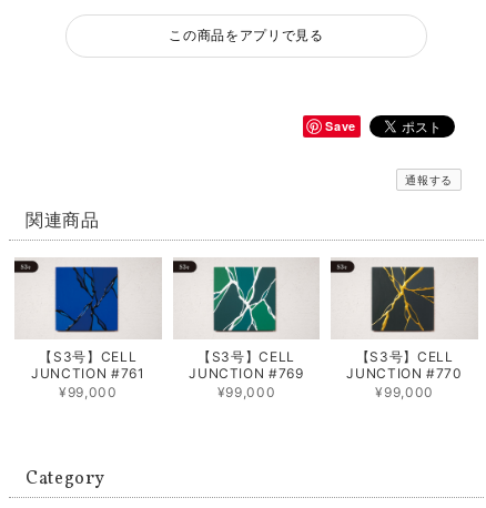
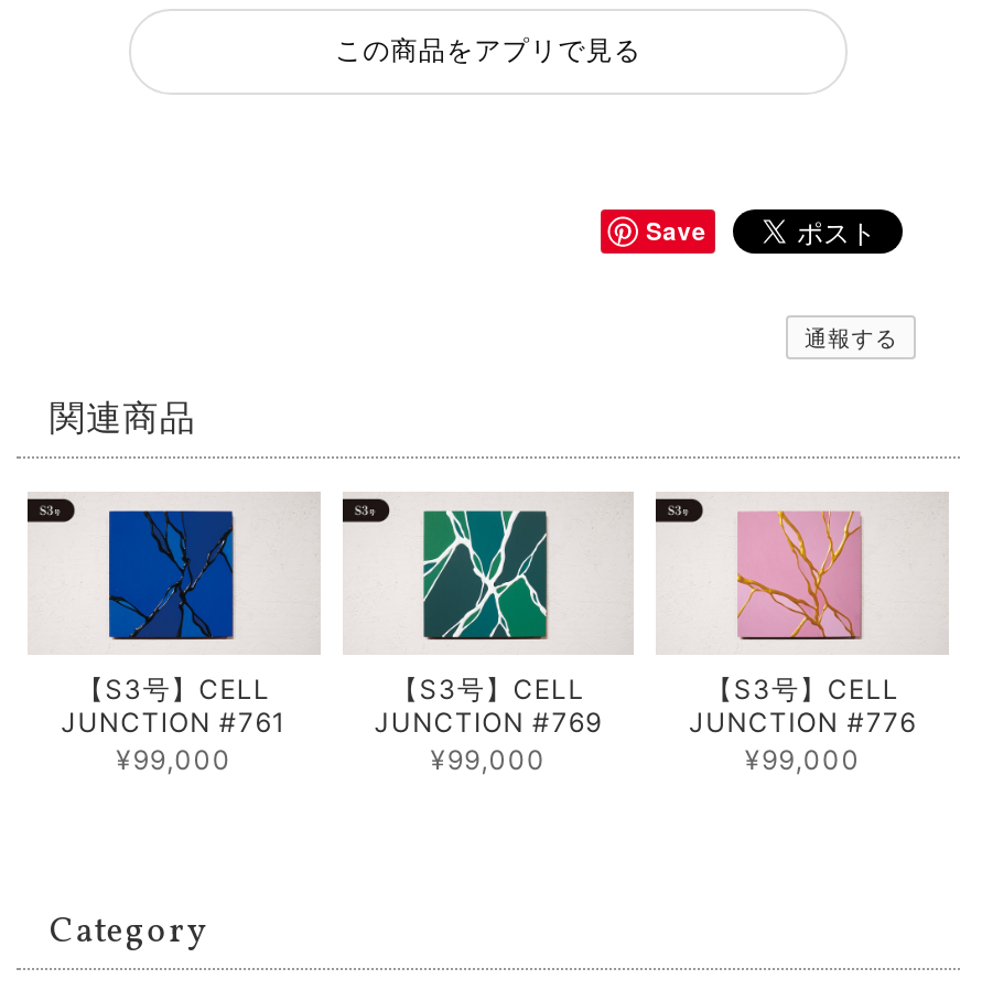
- [image]
- JUNCTION #770
+ [image]
+ JUNCTION #776
